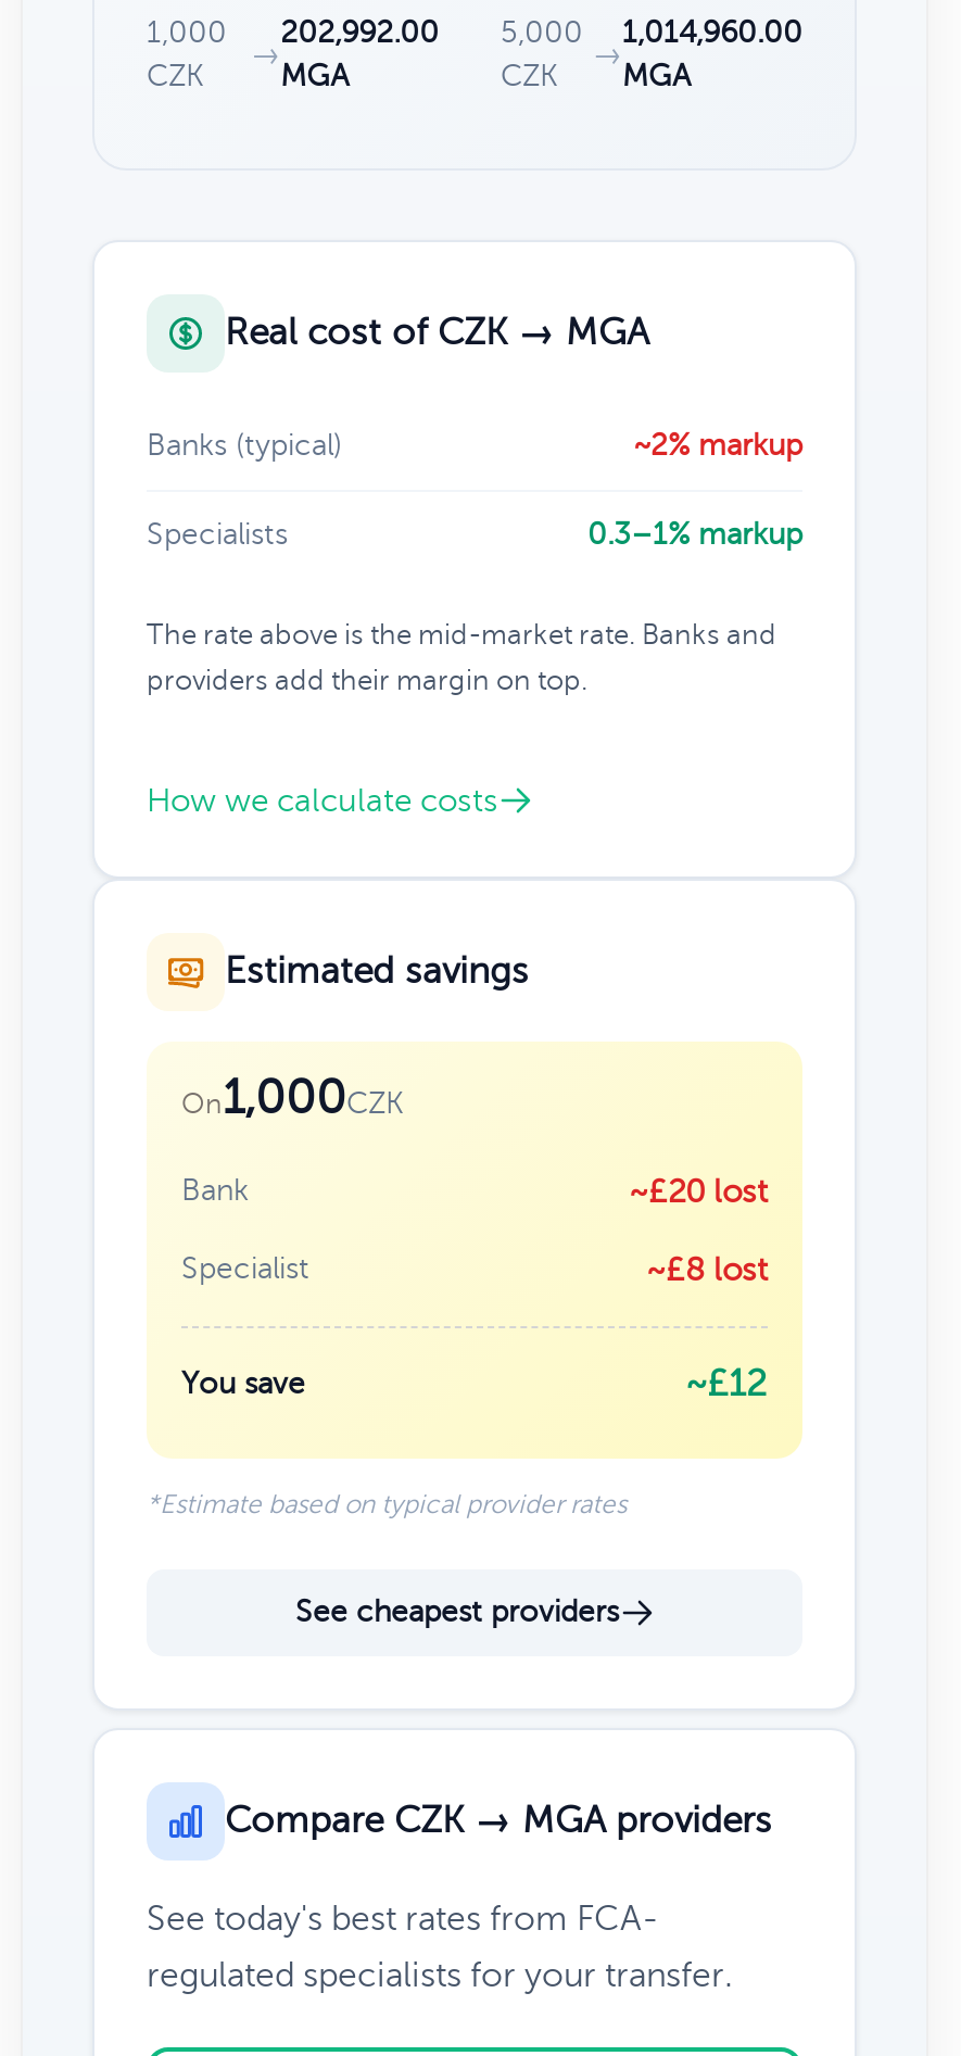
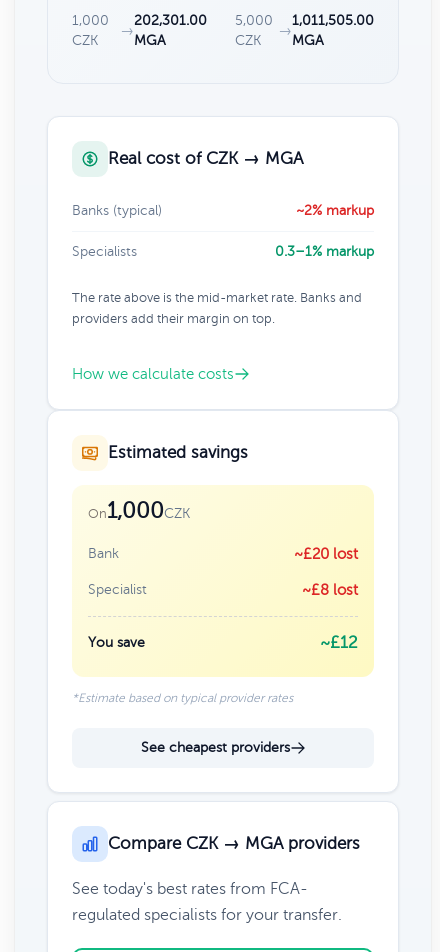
- 202,992.00
+ 202,301.00

- 1,014,960.00
+ 1,011,505.00
